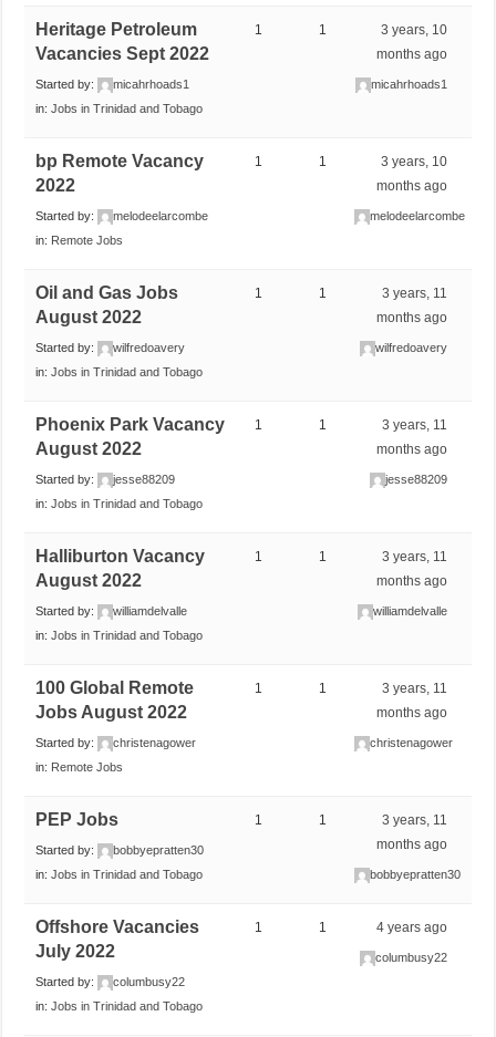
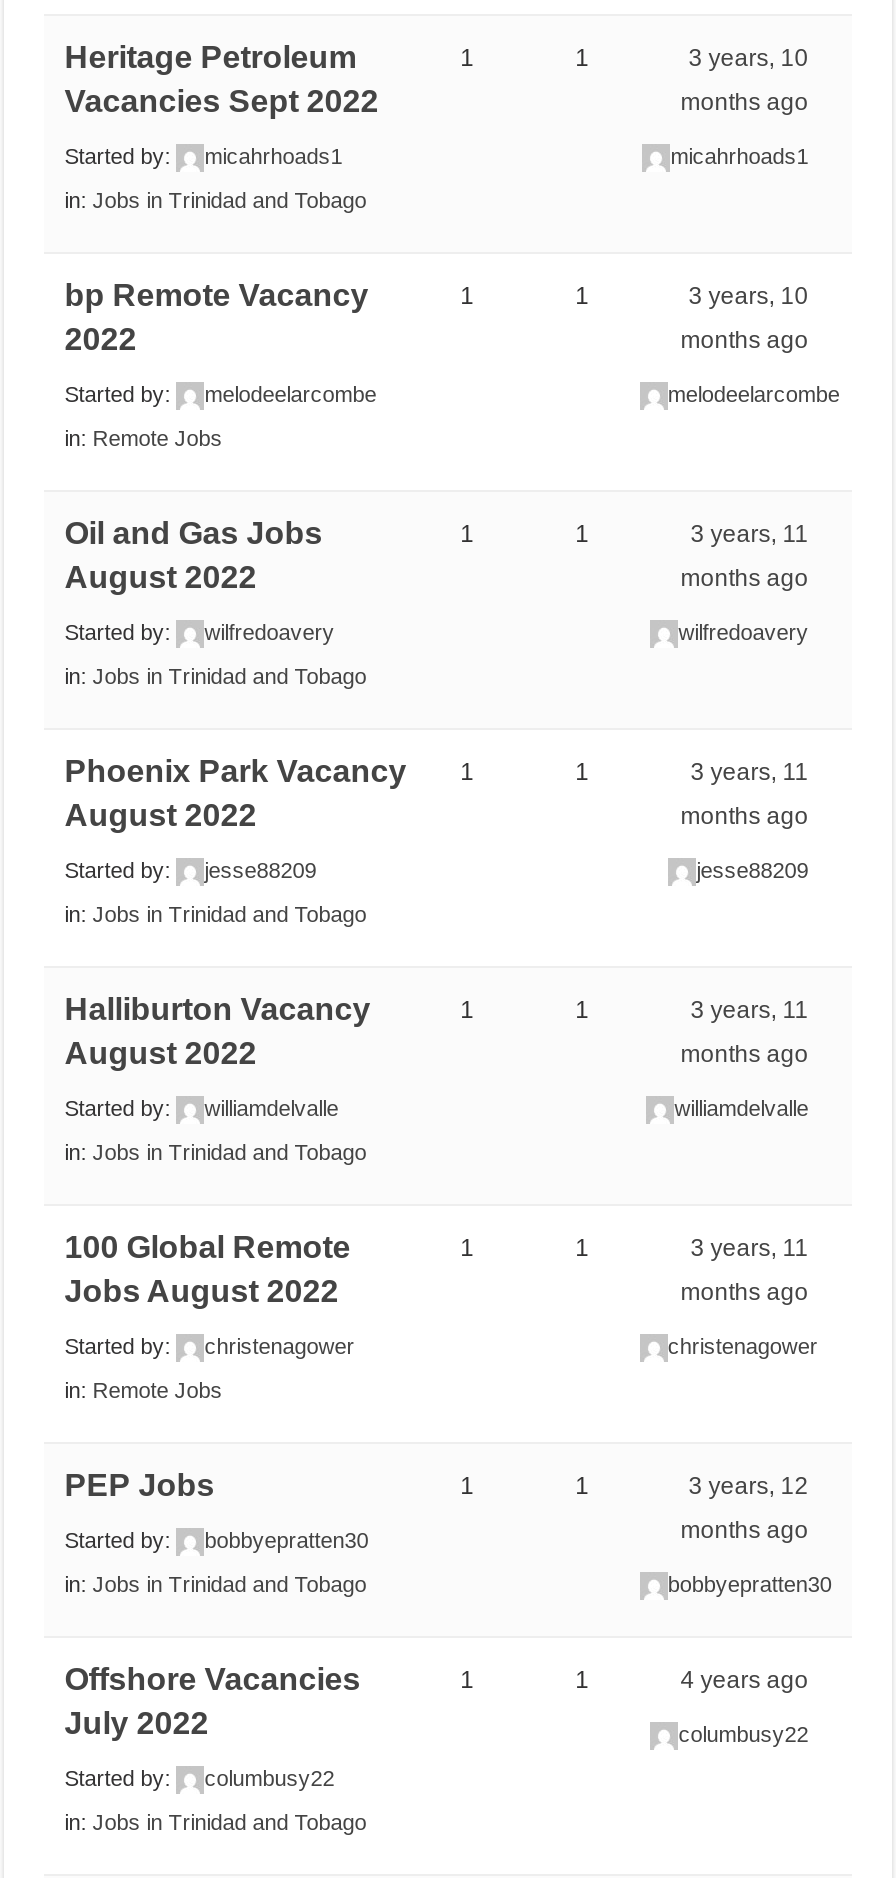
- 3 years, 11
+ 3 years, 12
